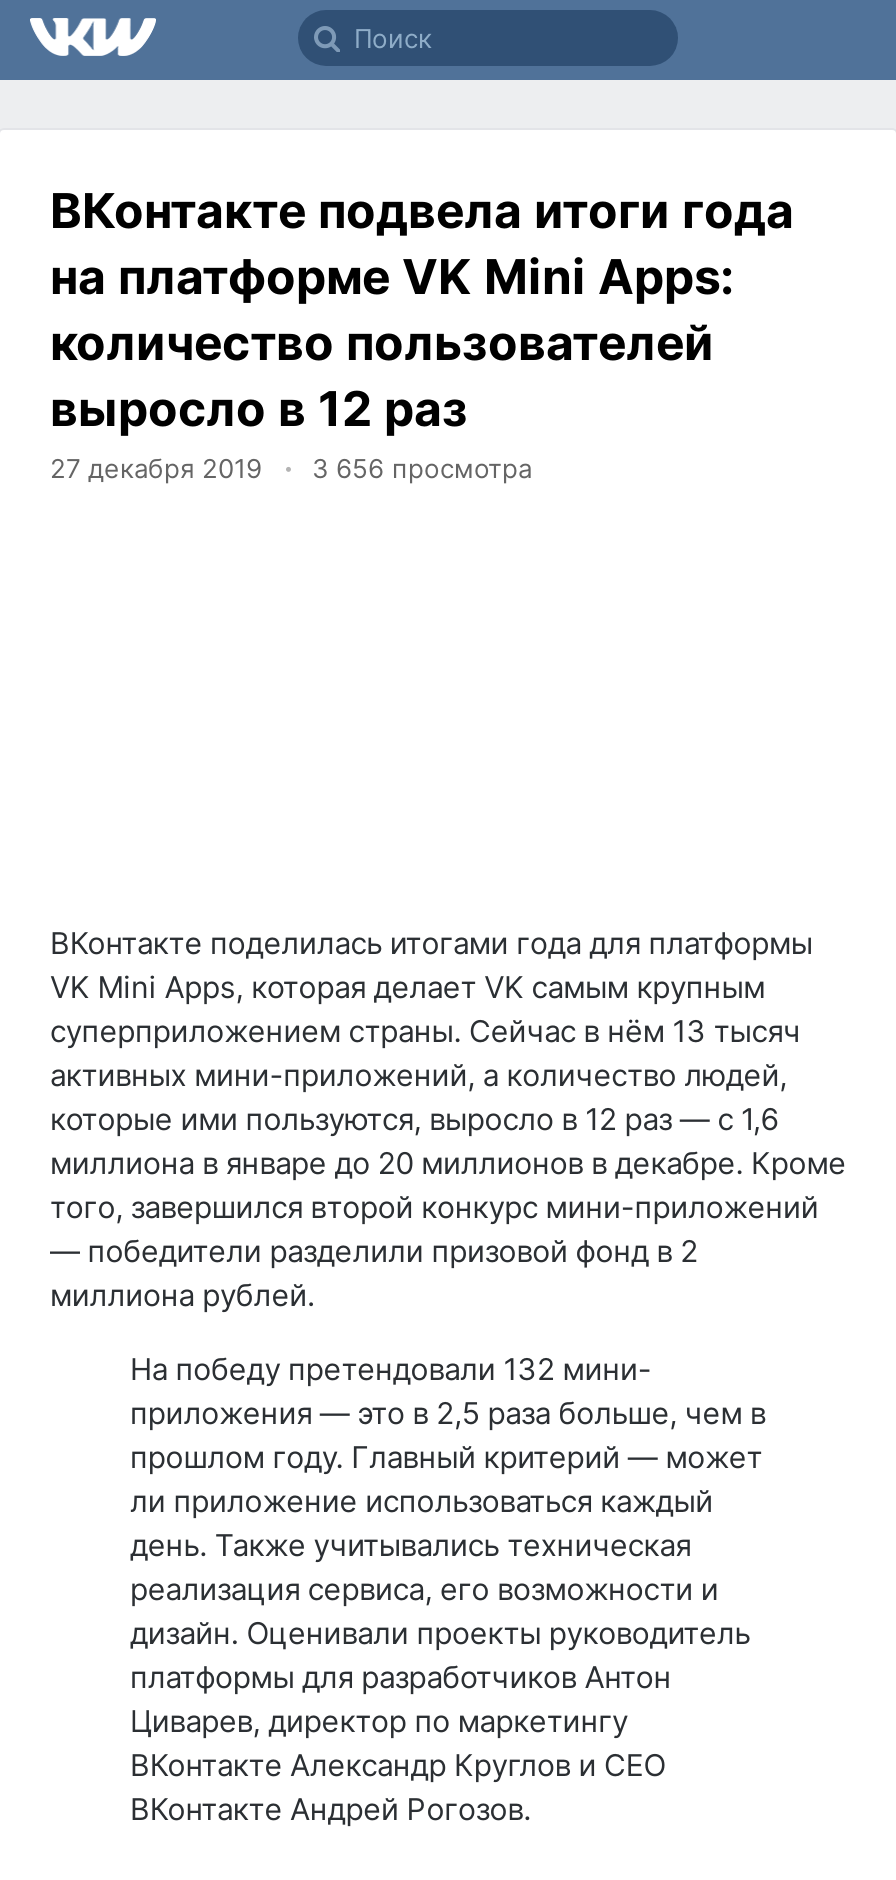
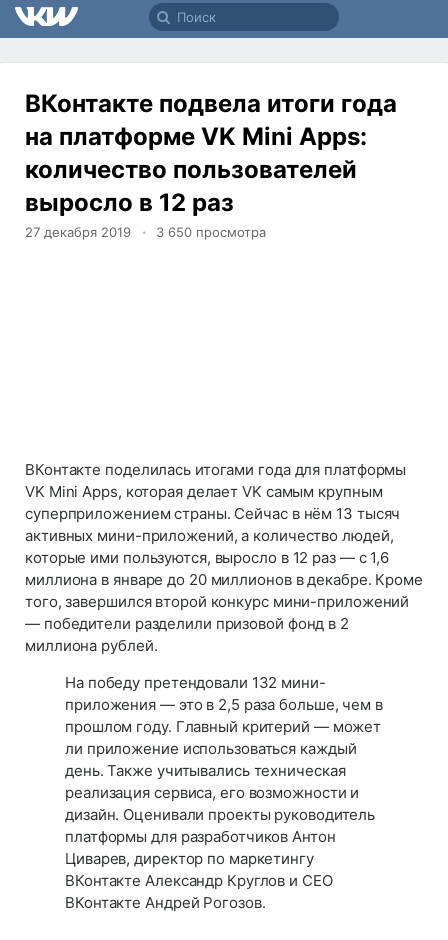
- 27 декабря 2019 3 656 просмотра
+ 27 декабря 2019 3 650 просмотра
